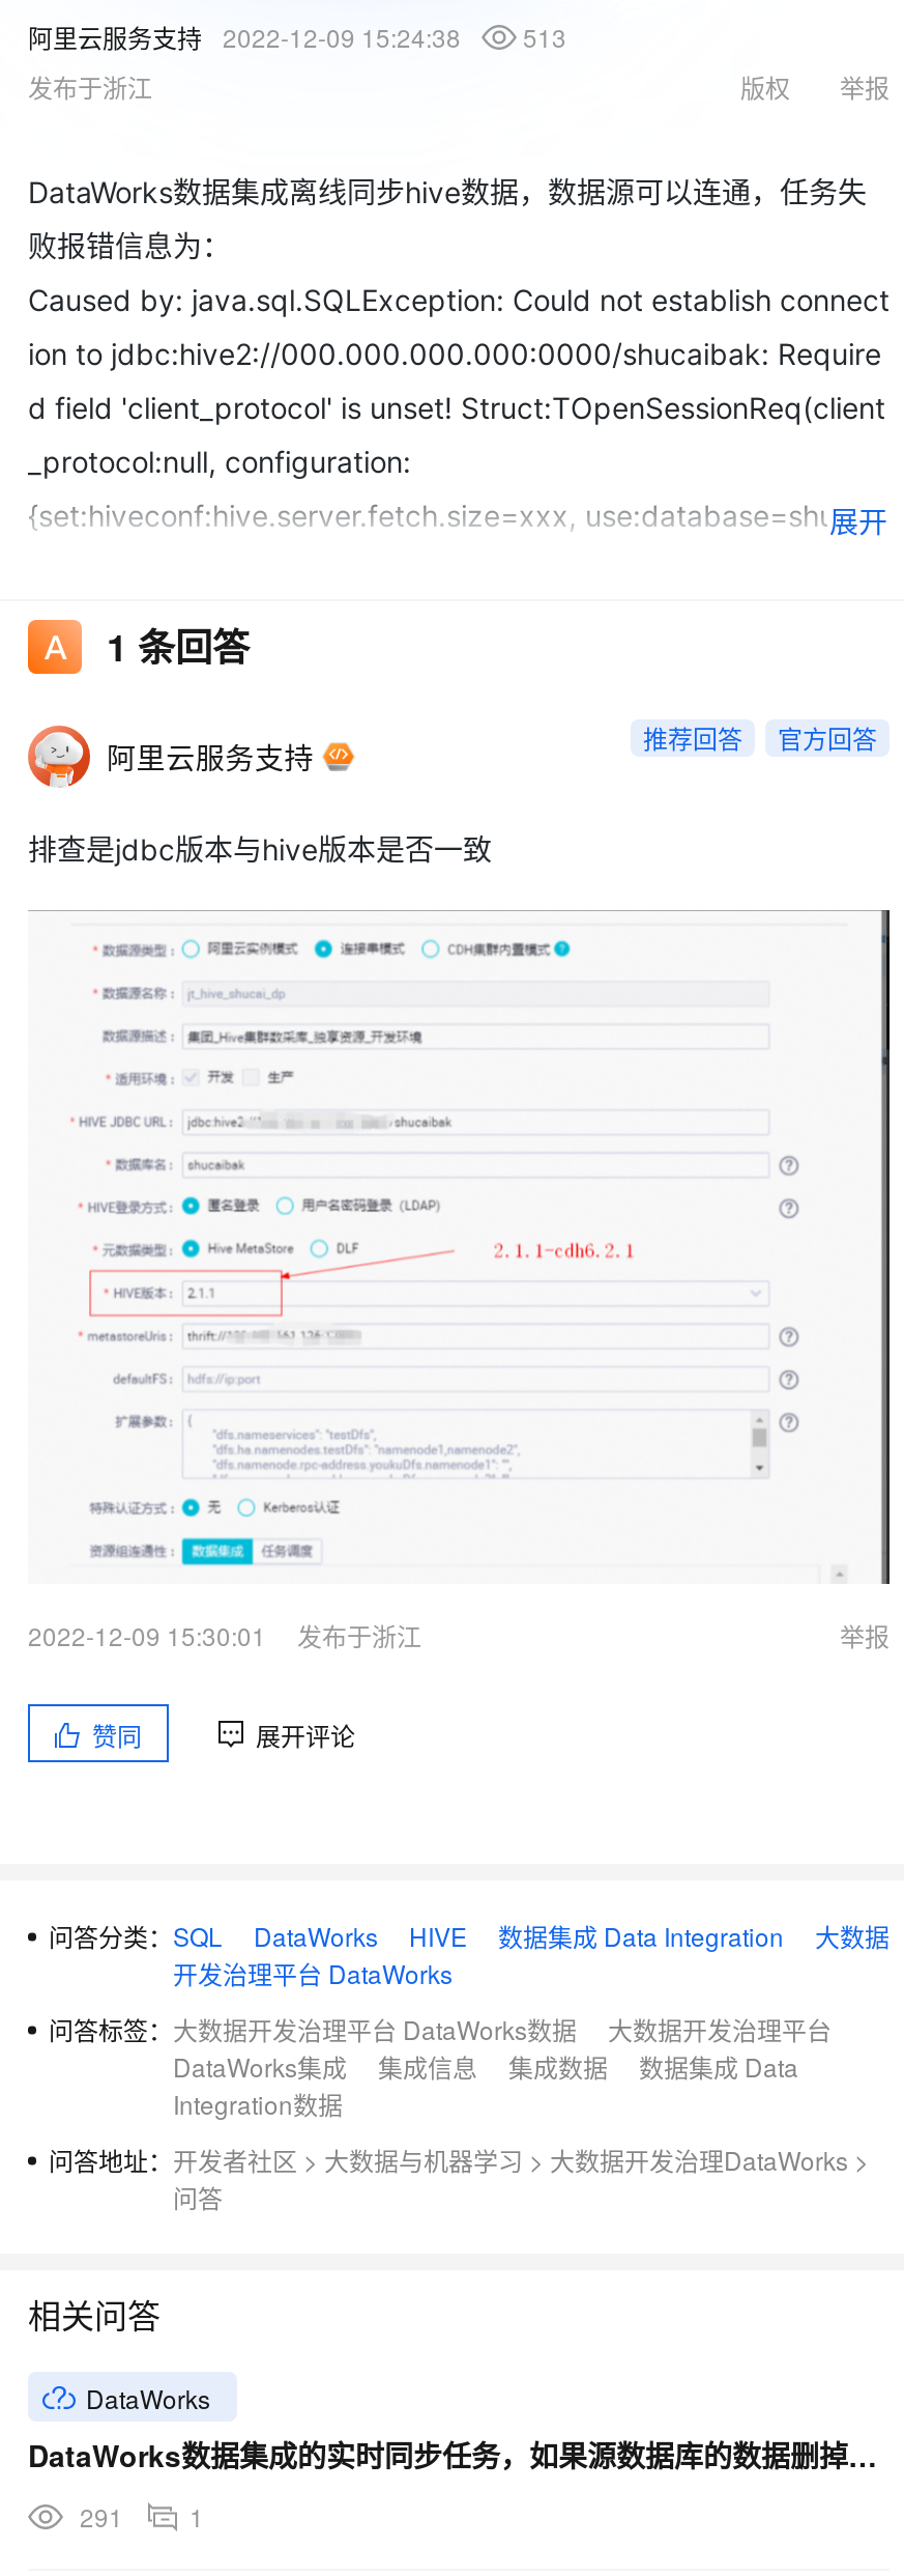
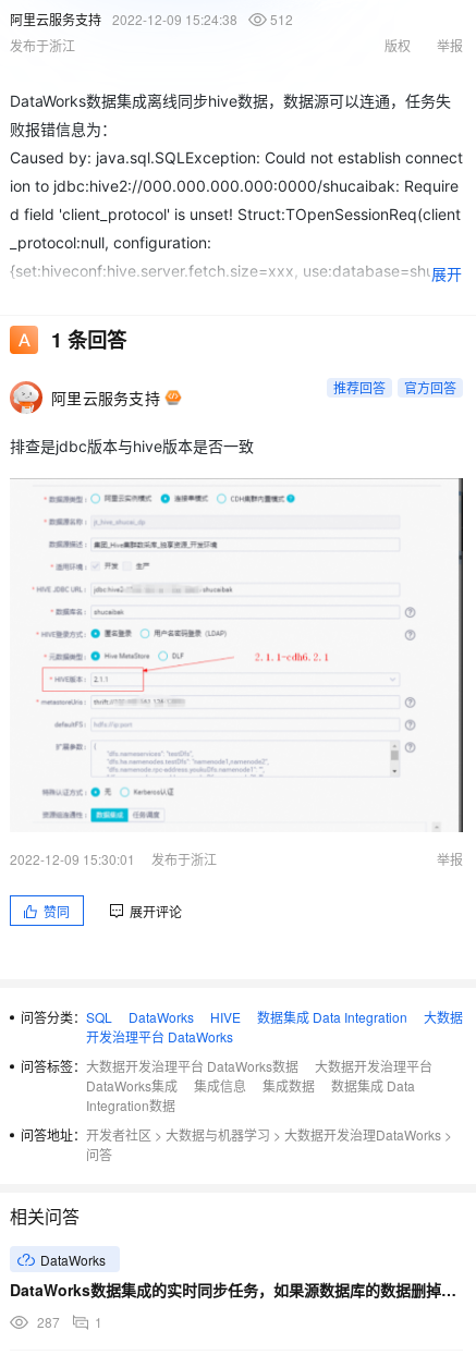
- 阿里云服务支持 2022-12-09 15:24:38 513
+ 阿里云服务支持 2022-12-09 15:24:38 512

- 291 1
+ 287 1
